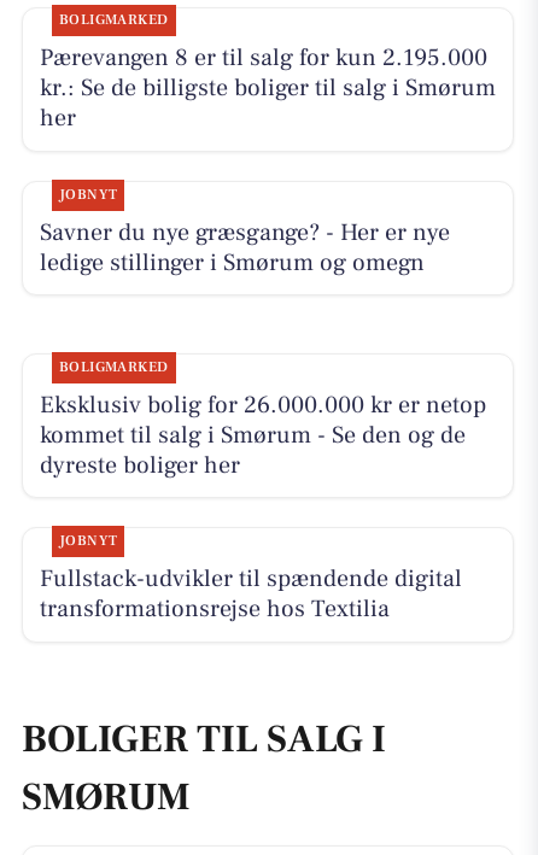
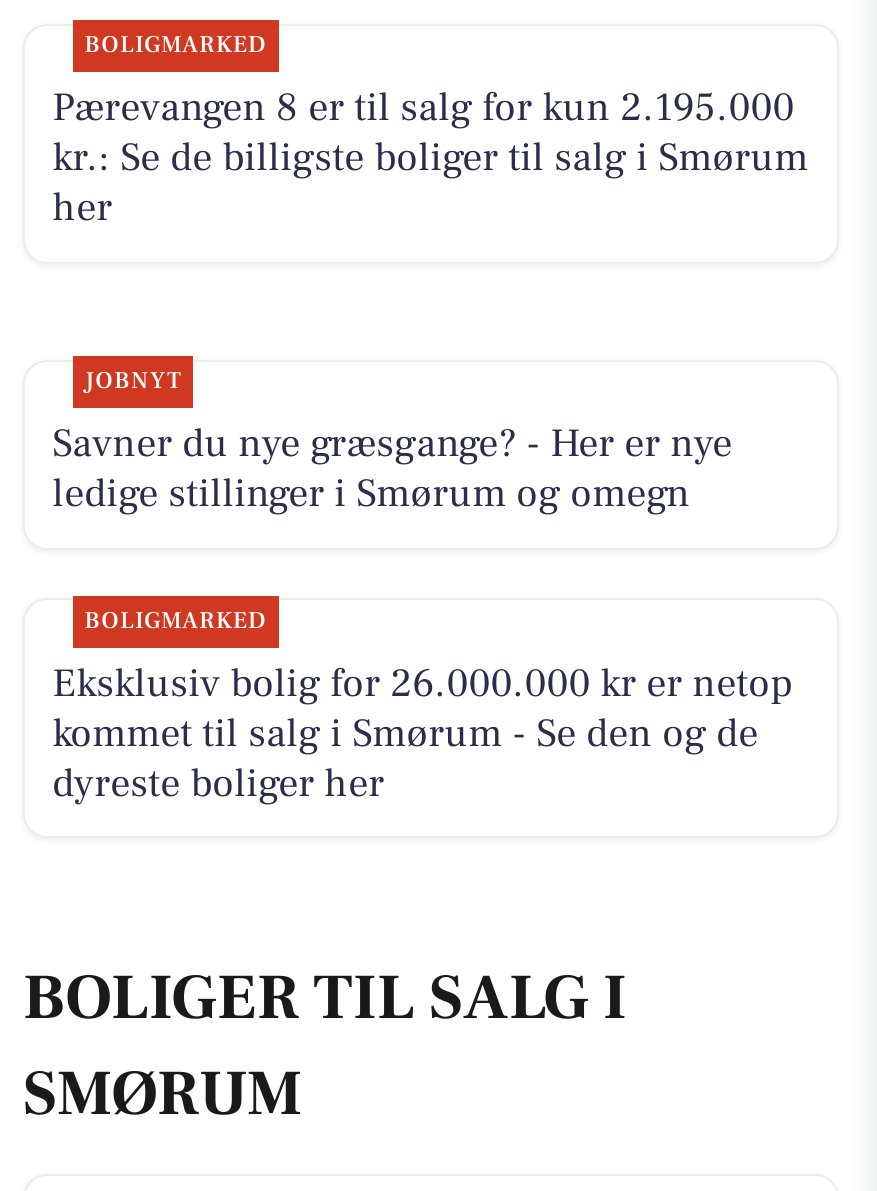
moved down: JOBNYT | Savner du nye græsgange? - Her er nye | ledige stillinger i Smørum og omegn

- JOBNYT
- Fullstack-udvikler til spændende digital
- transformationsrejse hos Textilia
